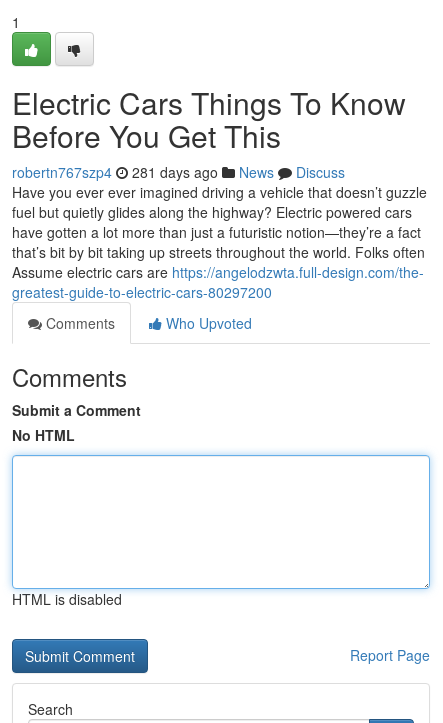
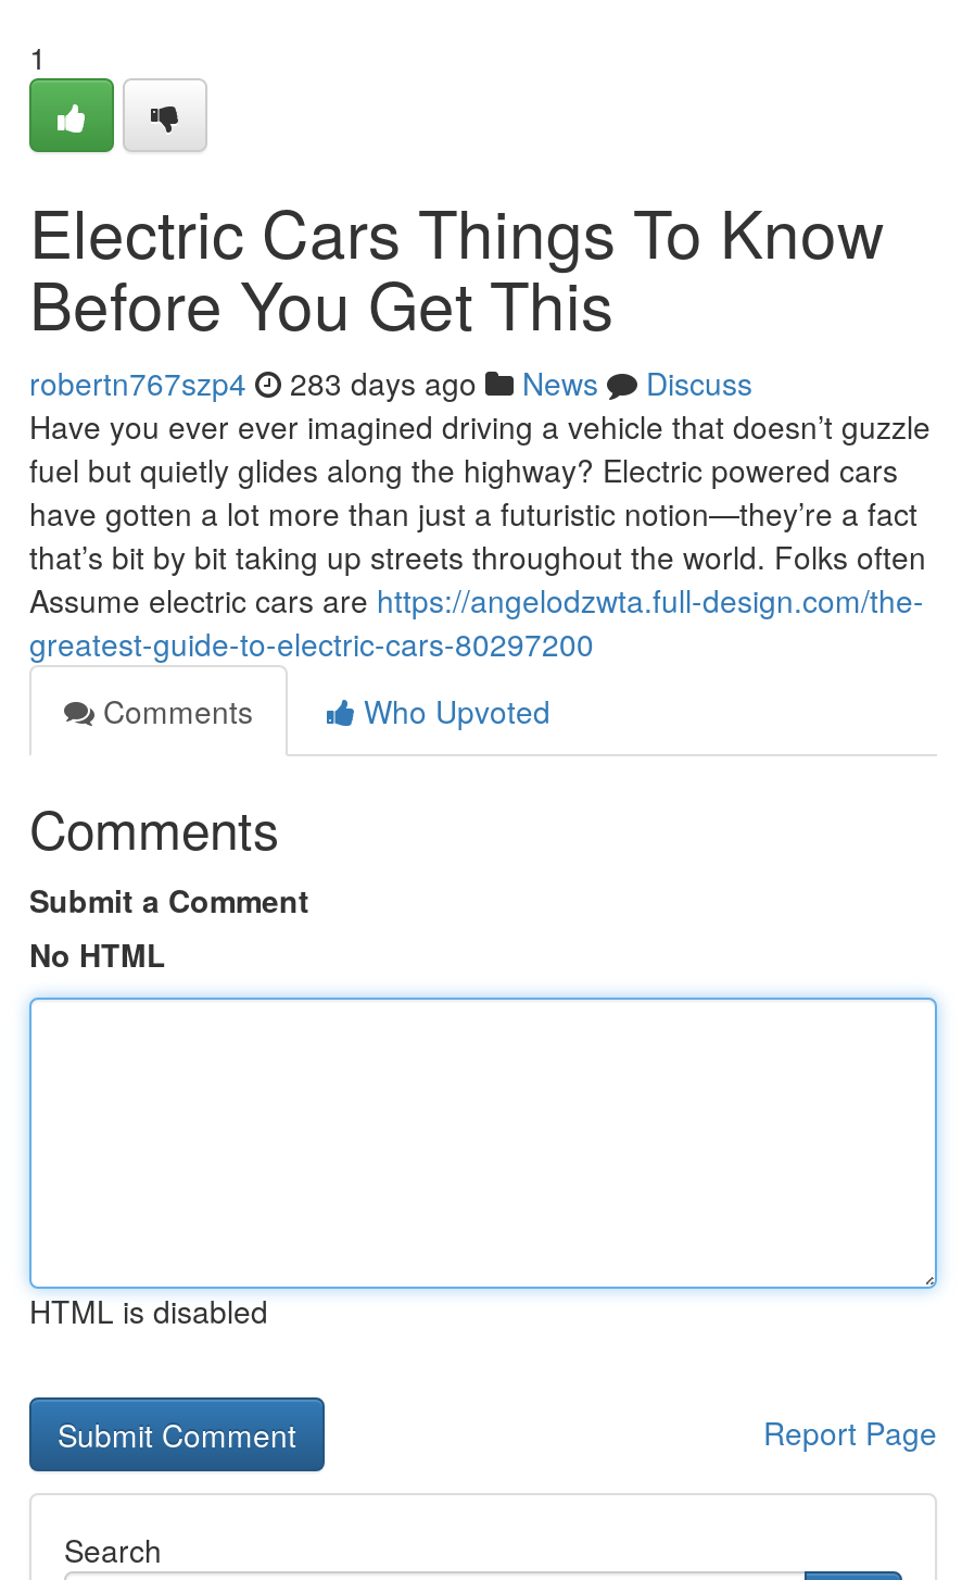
- robertn767szp4 281 days ago News Discuss
+ robertn767szp4 283 days ago News Discuss
